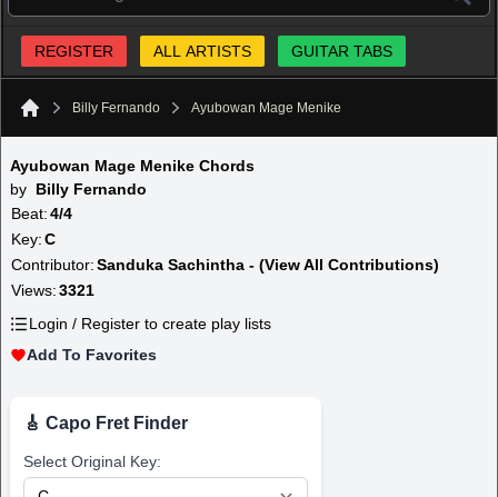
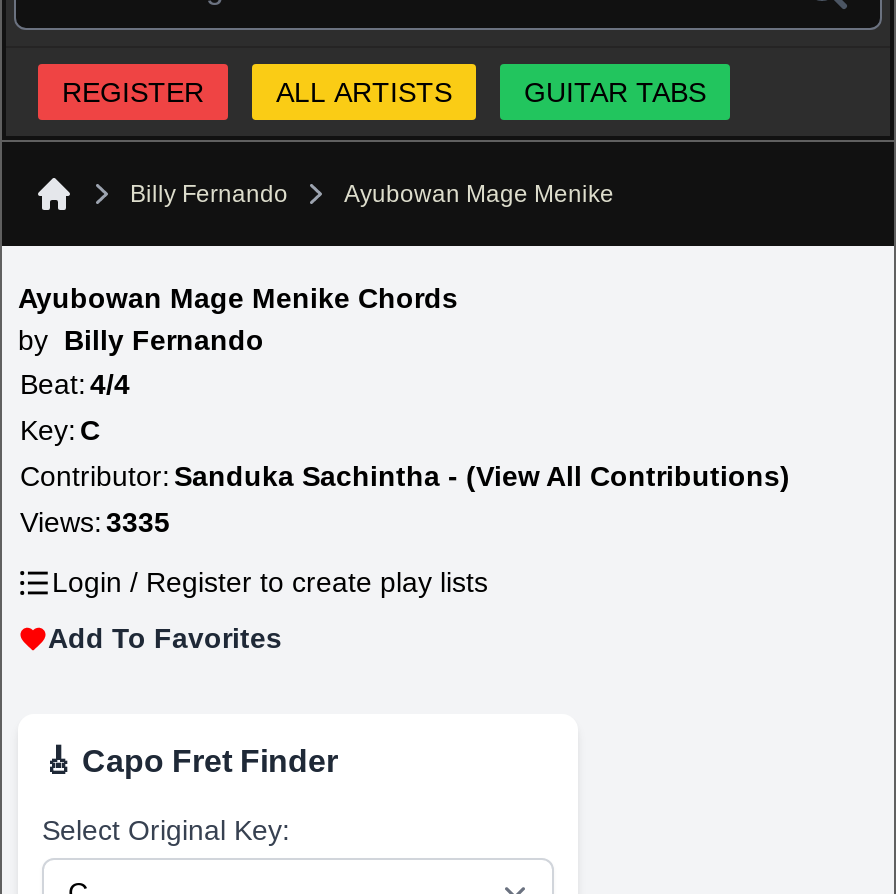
- Views: 3321
+ Views: 3335
